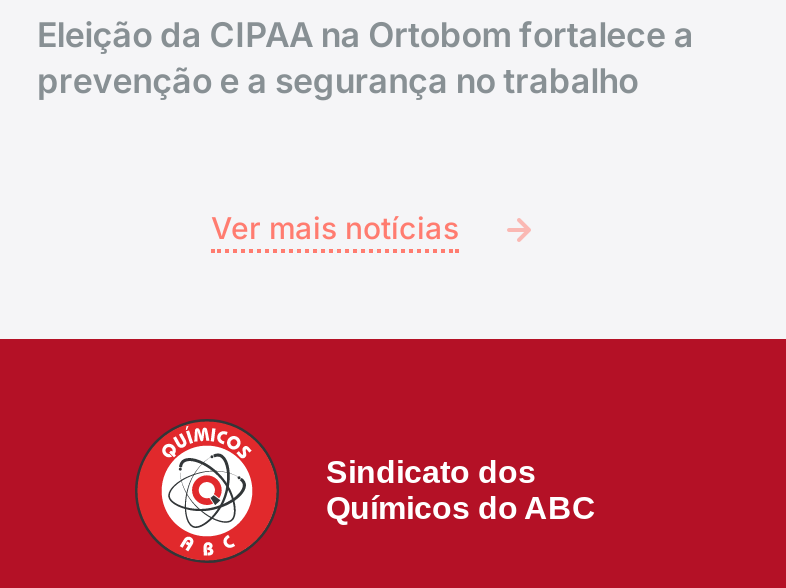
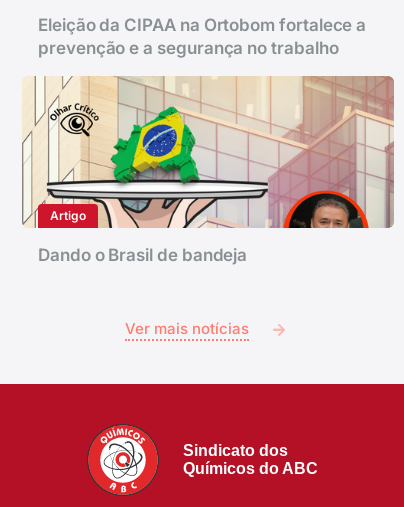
+ [image]
+ Artigo
+ Dando o Brasil de bandeja
